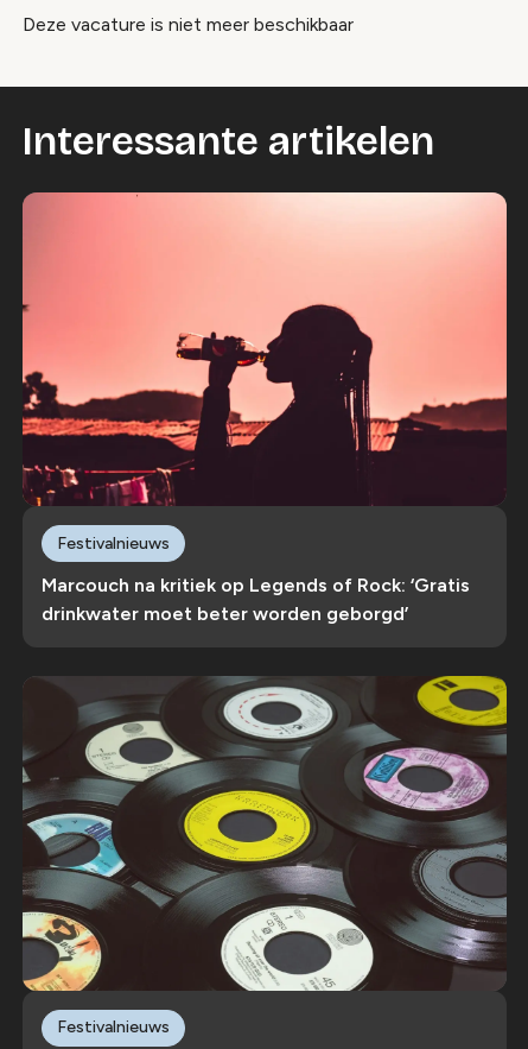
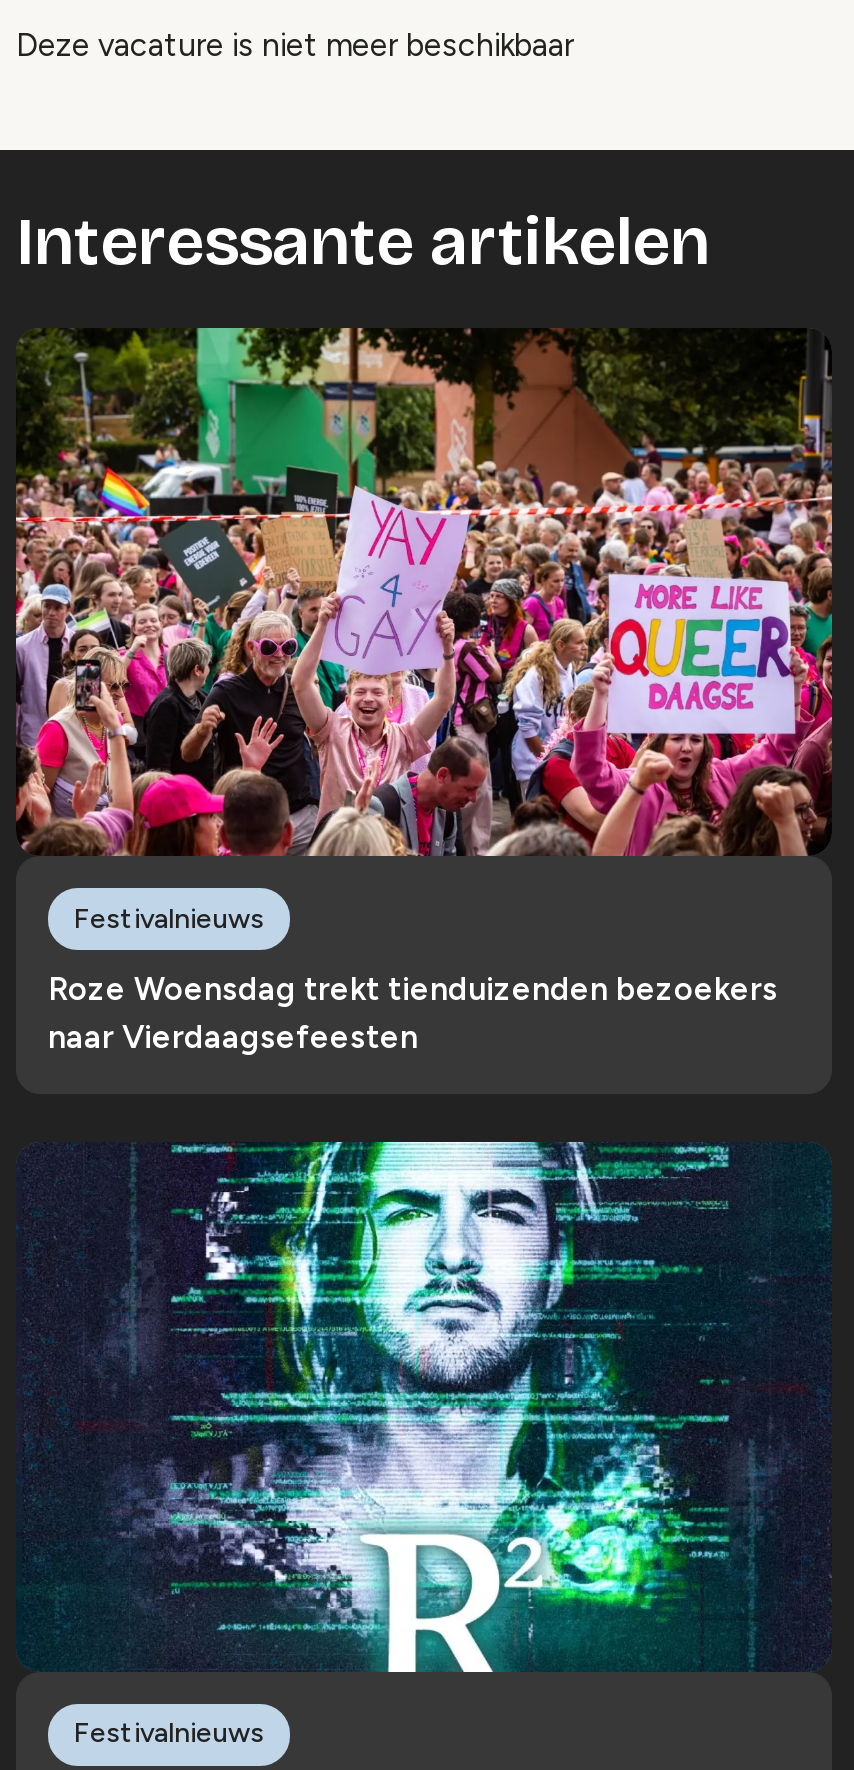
- [image]
+ [image]

- Marcouch na kritiek op Legends of Rock: ‘Gratis
- drinkwater moet beter worden geborgd’
+ Roze Woensdag trekt tienduizenden bezoekers
+ naar Vierdaagsefeesten

- [image]
+ [image]
